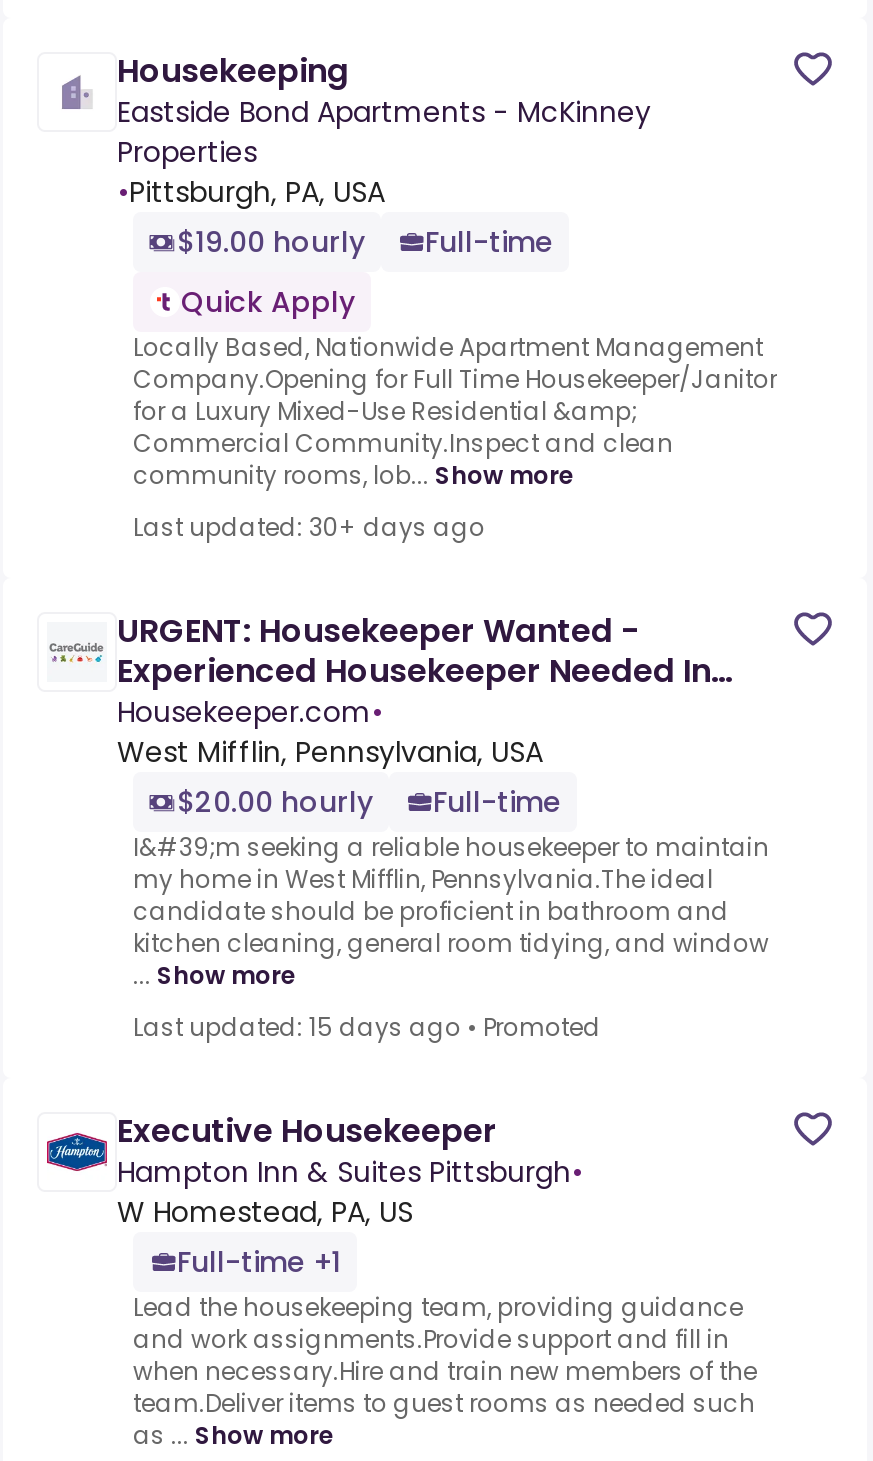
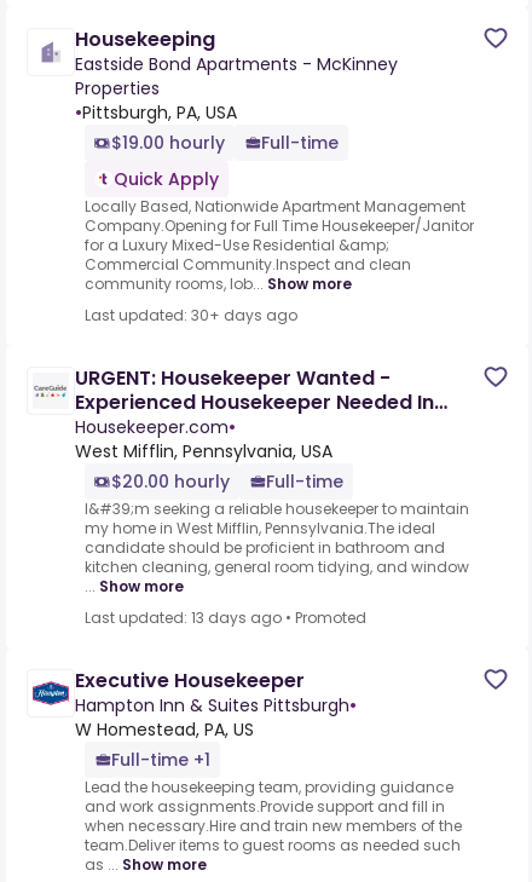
- Last updated: 15 days ago • Promoted
+ Last updated: 13 days ago • Promoted
